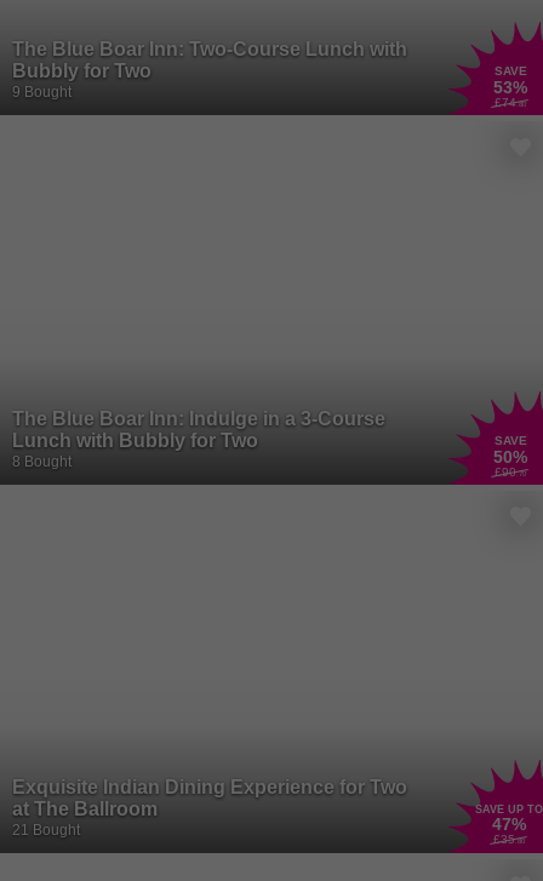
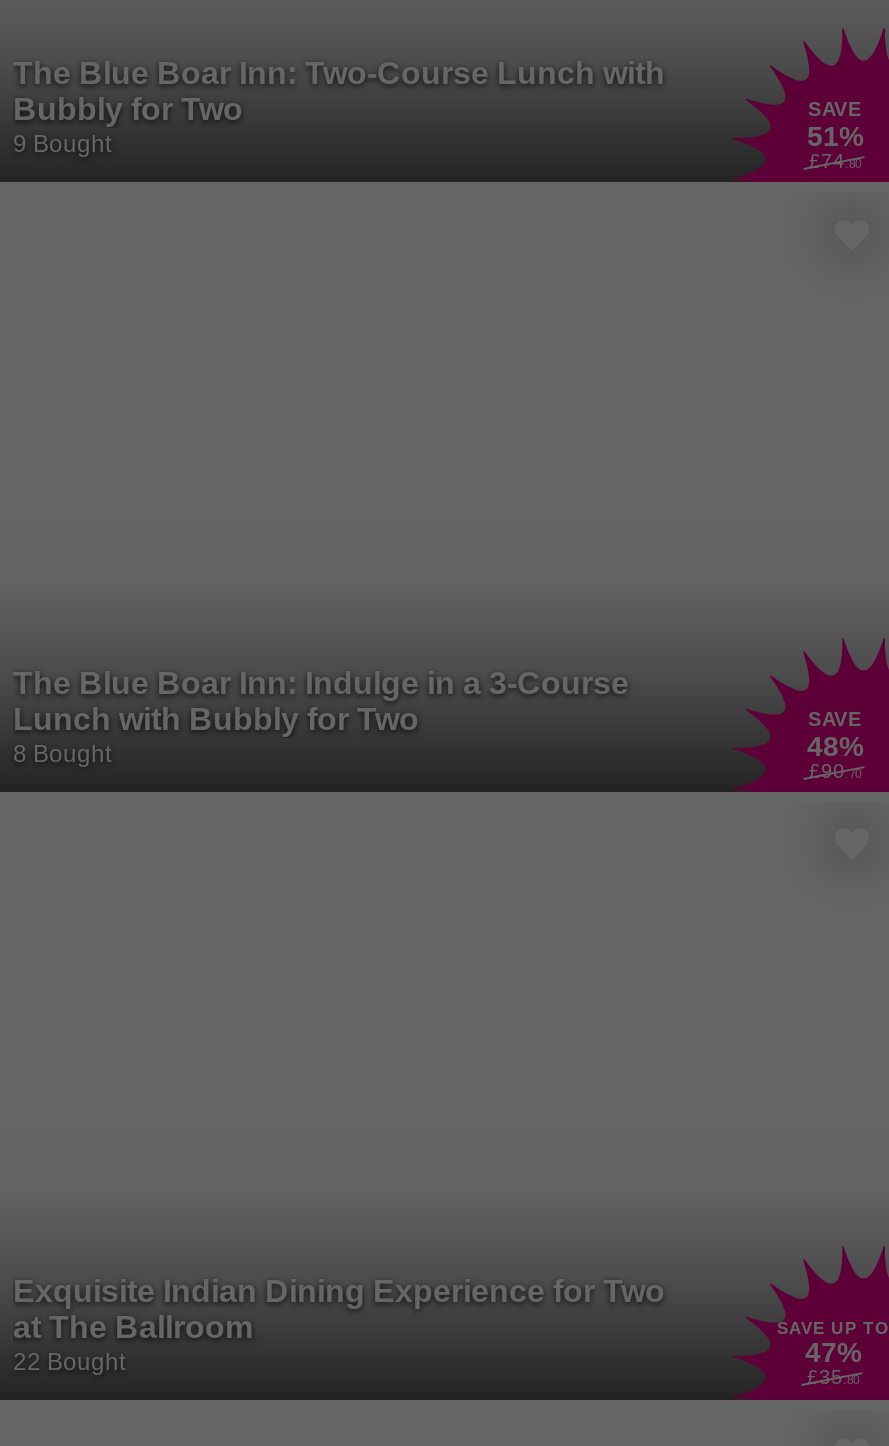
- 53%
+ 51%

- 50%
+ 48%

- 21 Bought
+ 22 Bought
